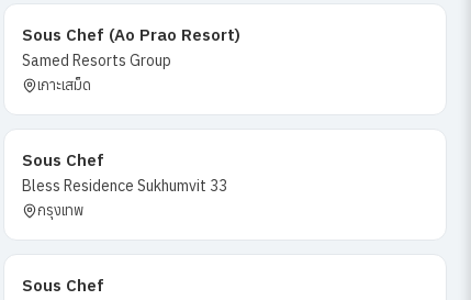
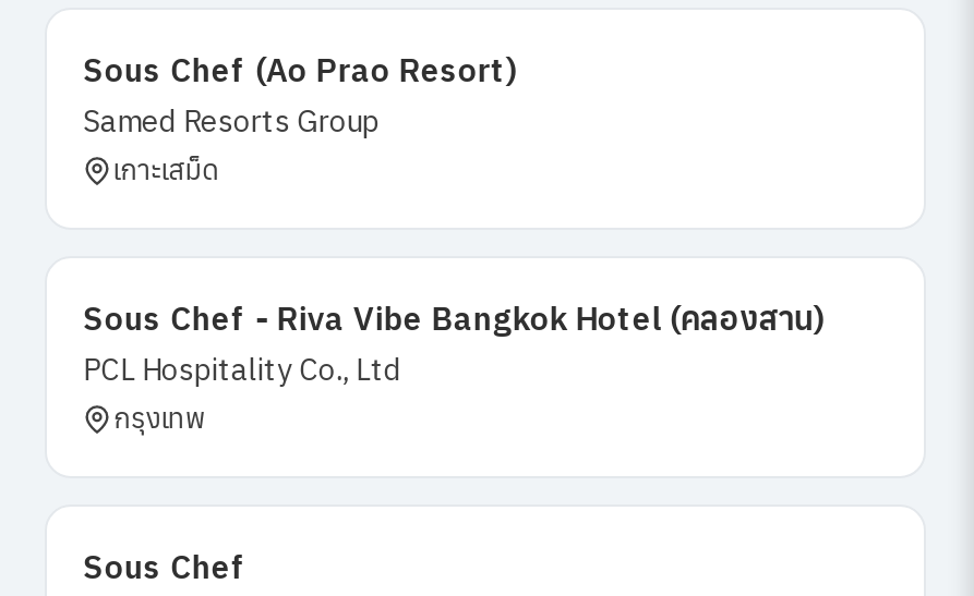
- Sous Chef
- Bless Residence Sukhumvit 33
+ Sous Chef - Riva Vibe Bangkok Hotel (คลองสาน)
+ PCL Hospitality Co., Ltd
